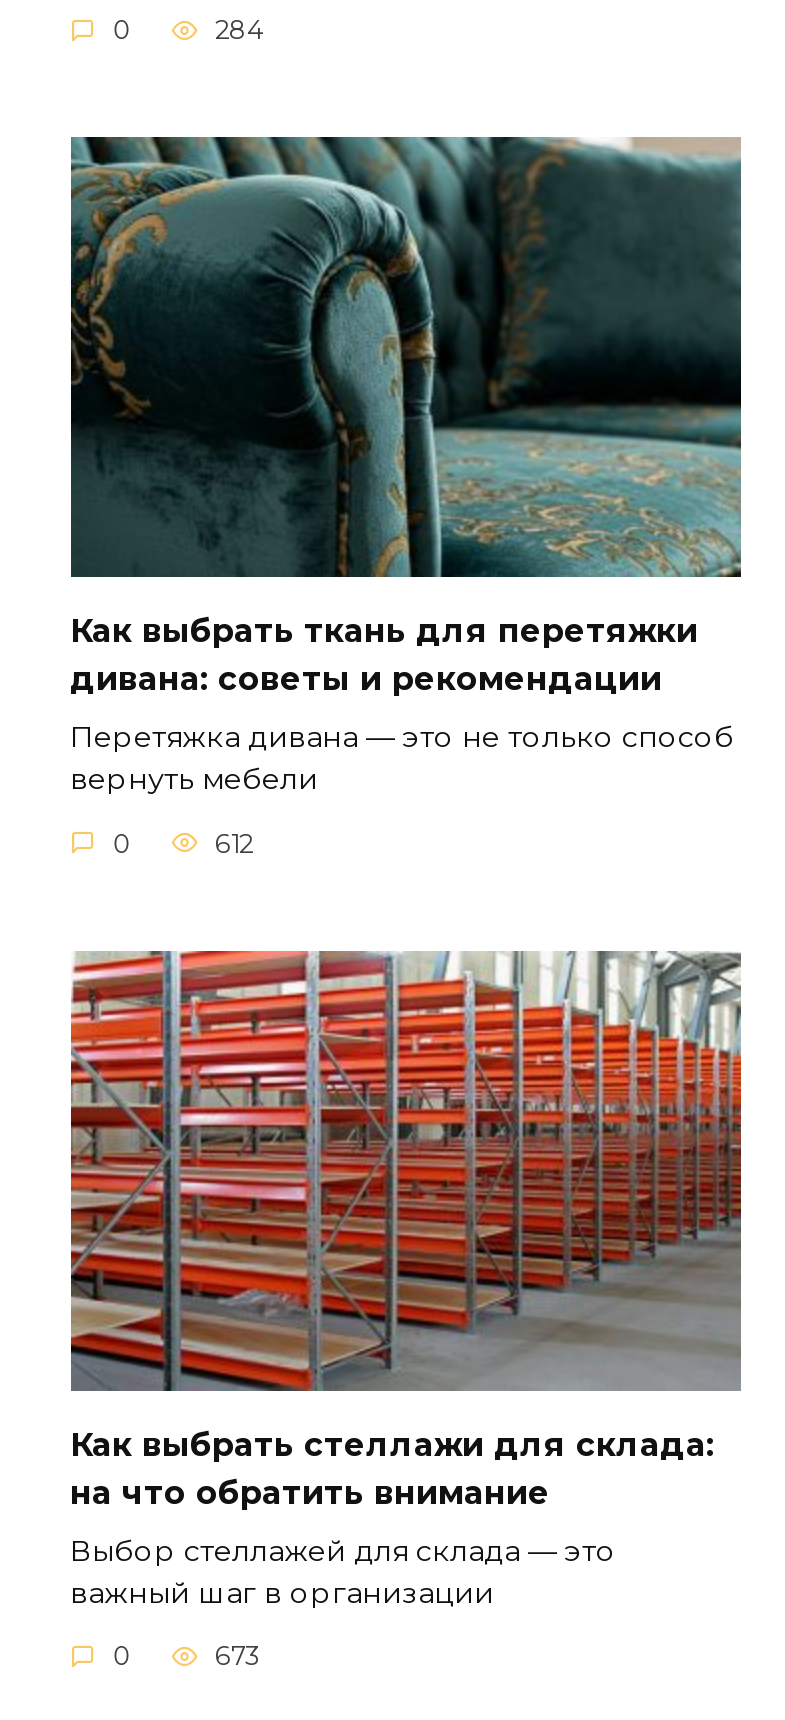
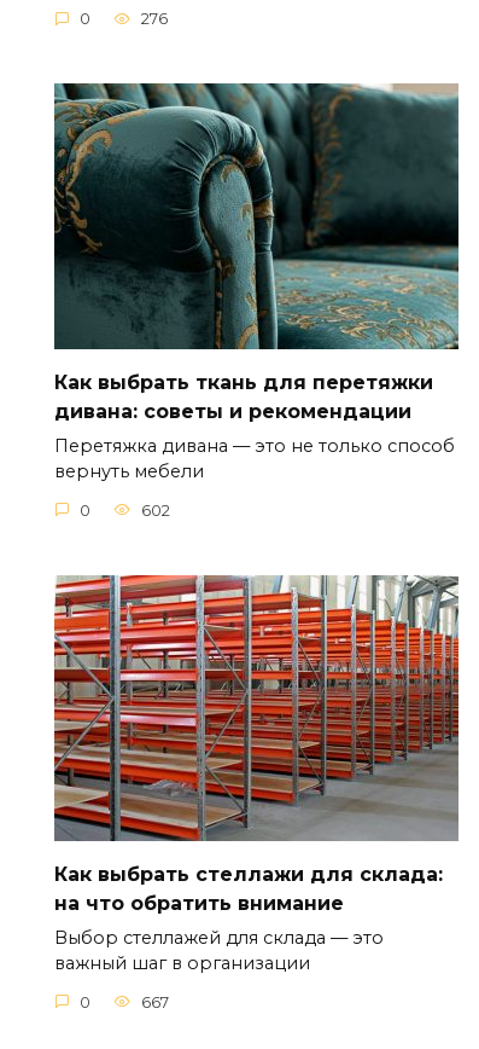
- 284
+ 276

- 612
+ 602

- 673
+ 667
